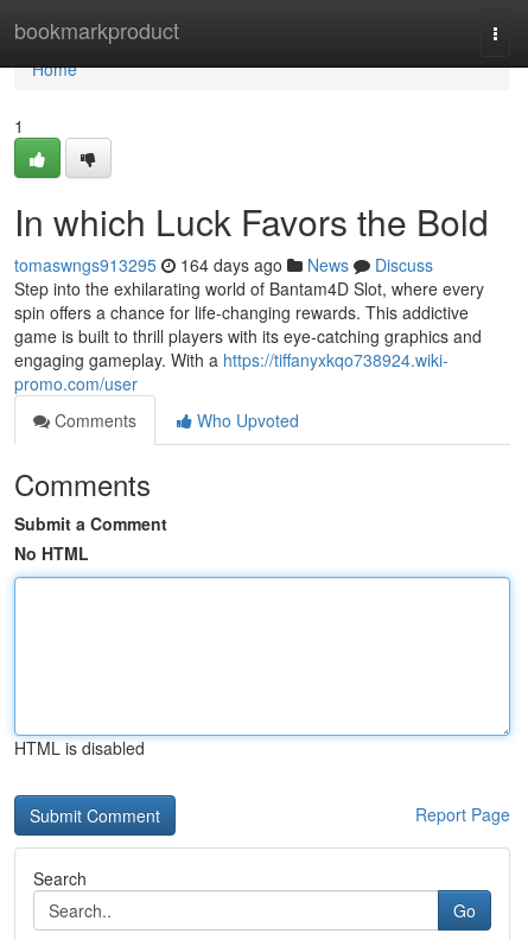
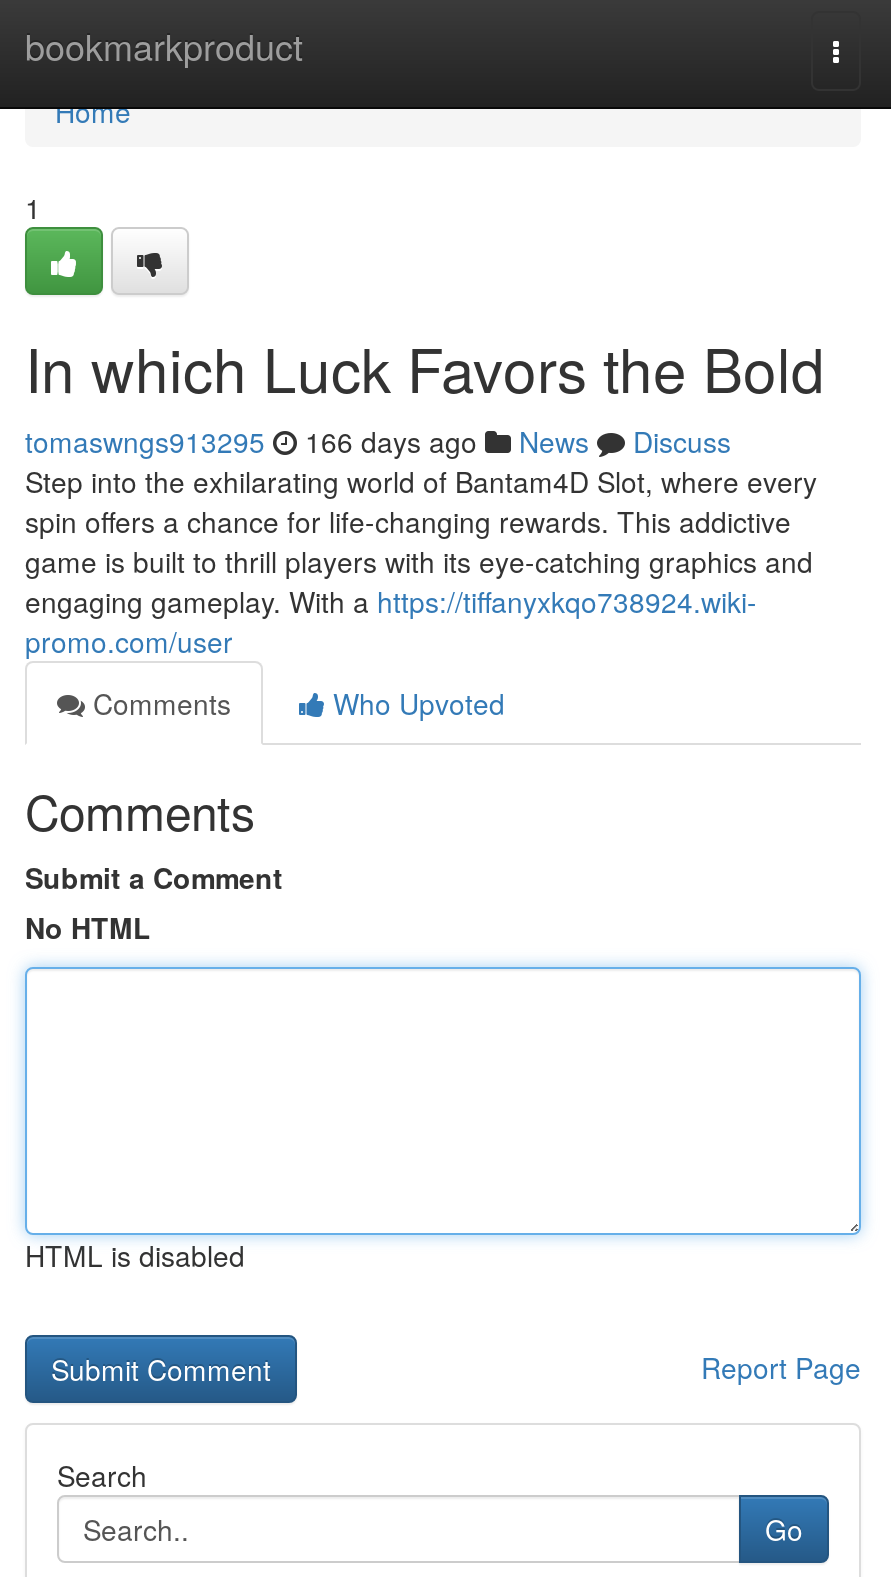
- tomaswngs913295 164 days ago News Discuss
+ tomaswngs913295 166 days ago News Discuss
